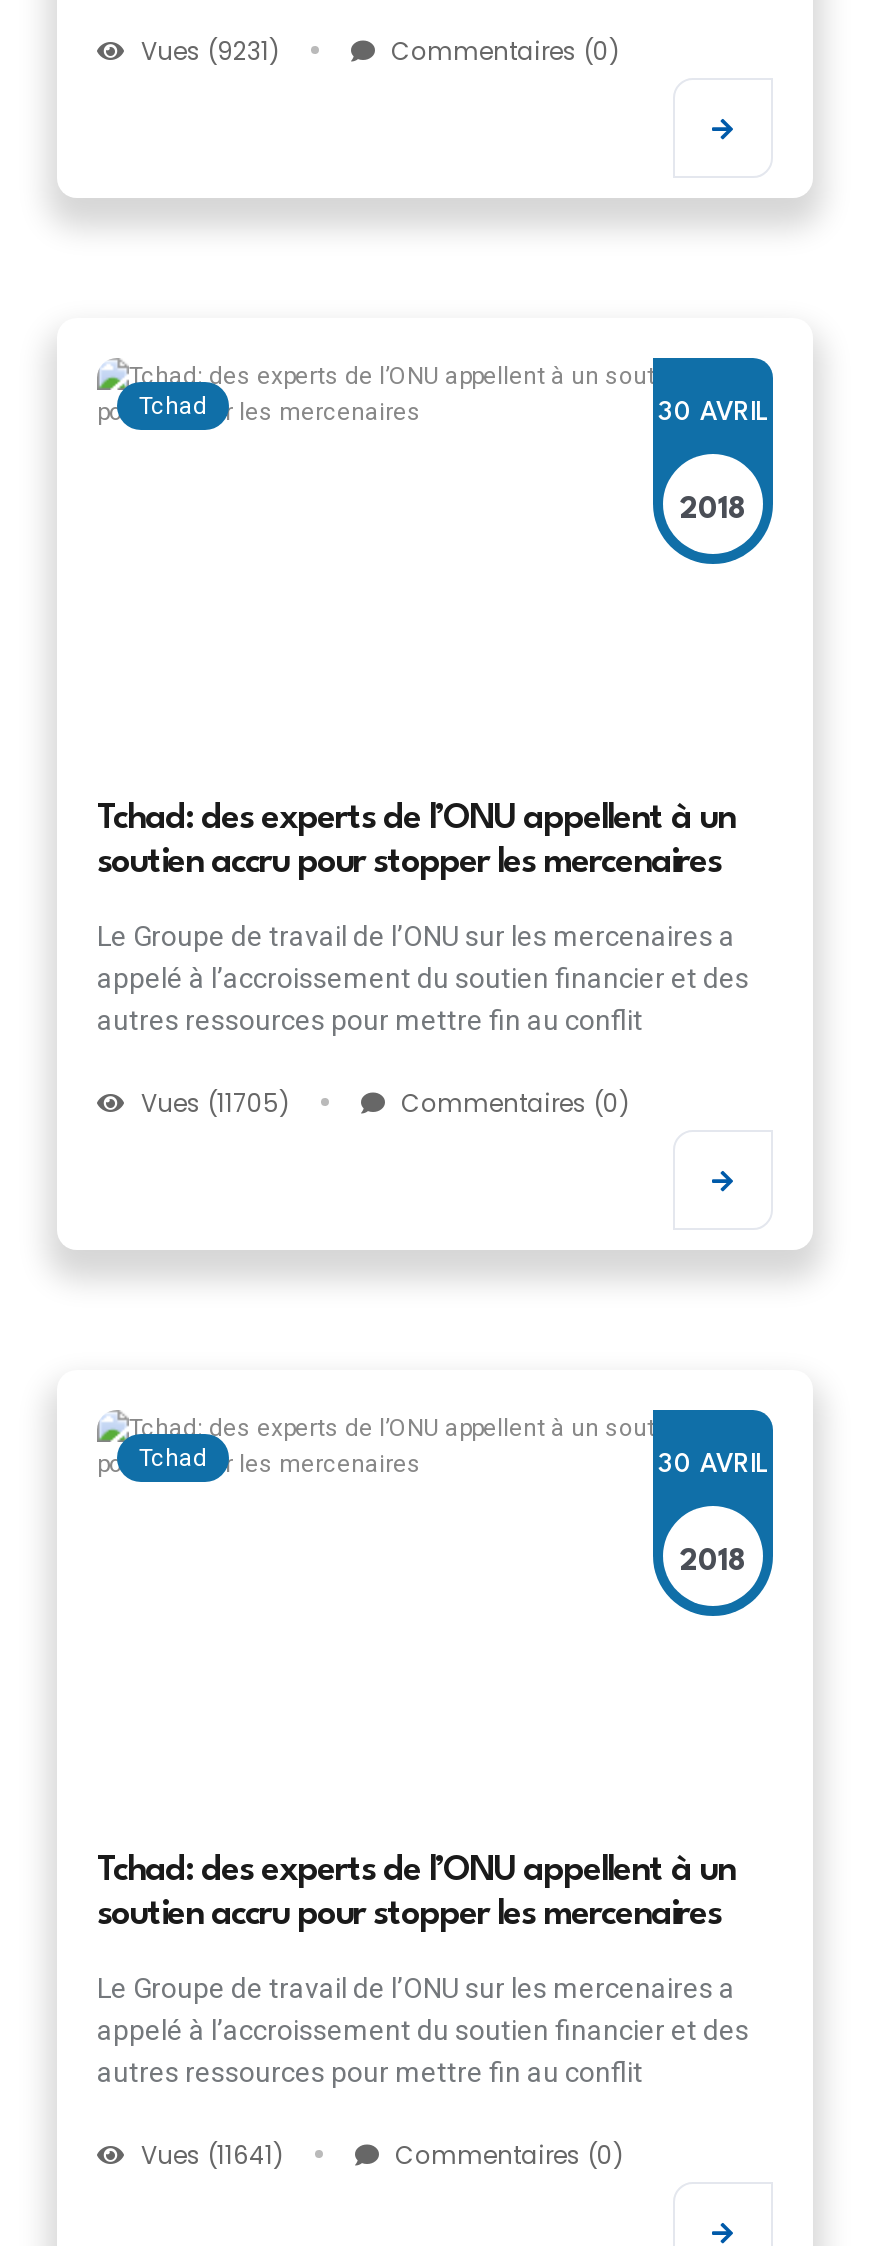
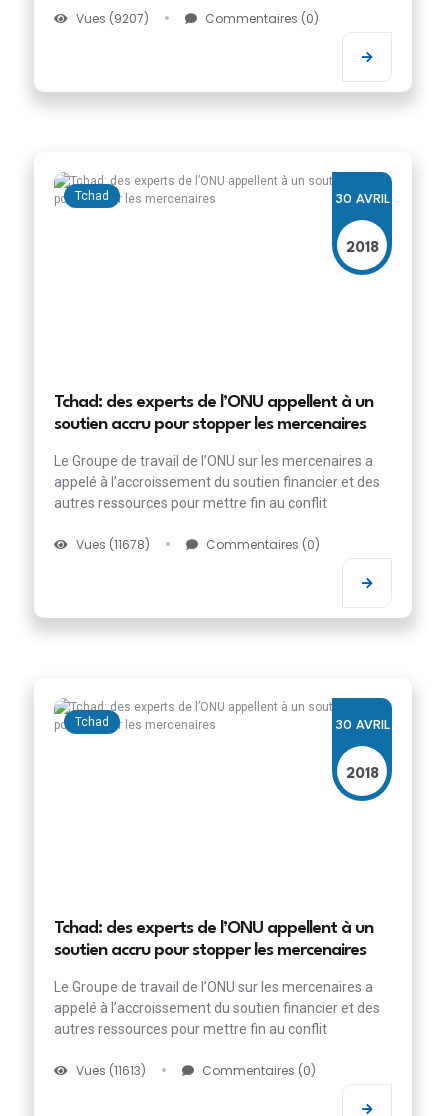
- Vues (9231)
+ Vues (9207)

- Vues (11705)
+ Vues (11678)

- Vues (11641)
+ Vues (11613)
